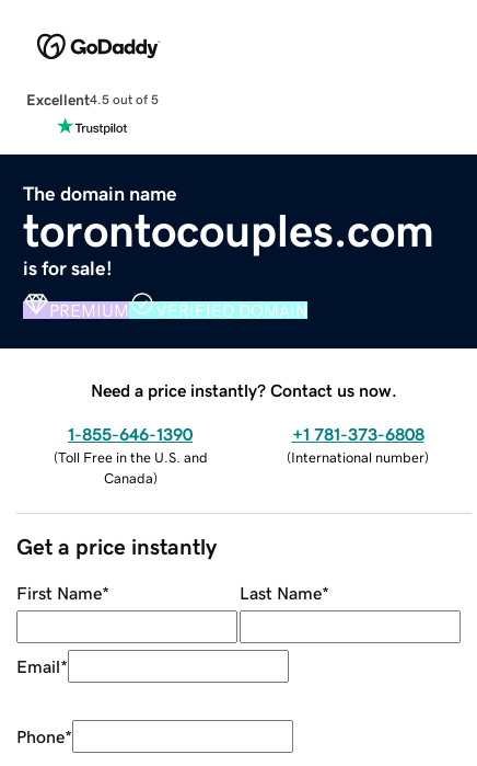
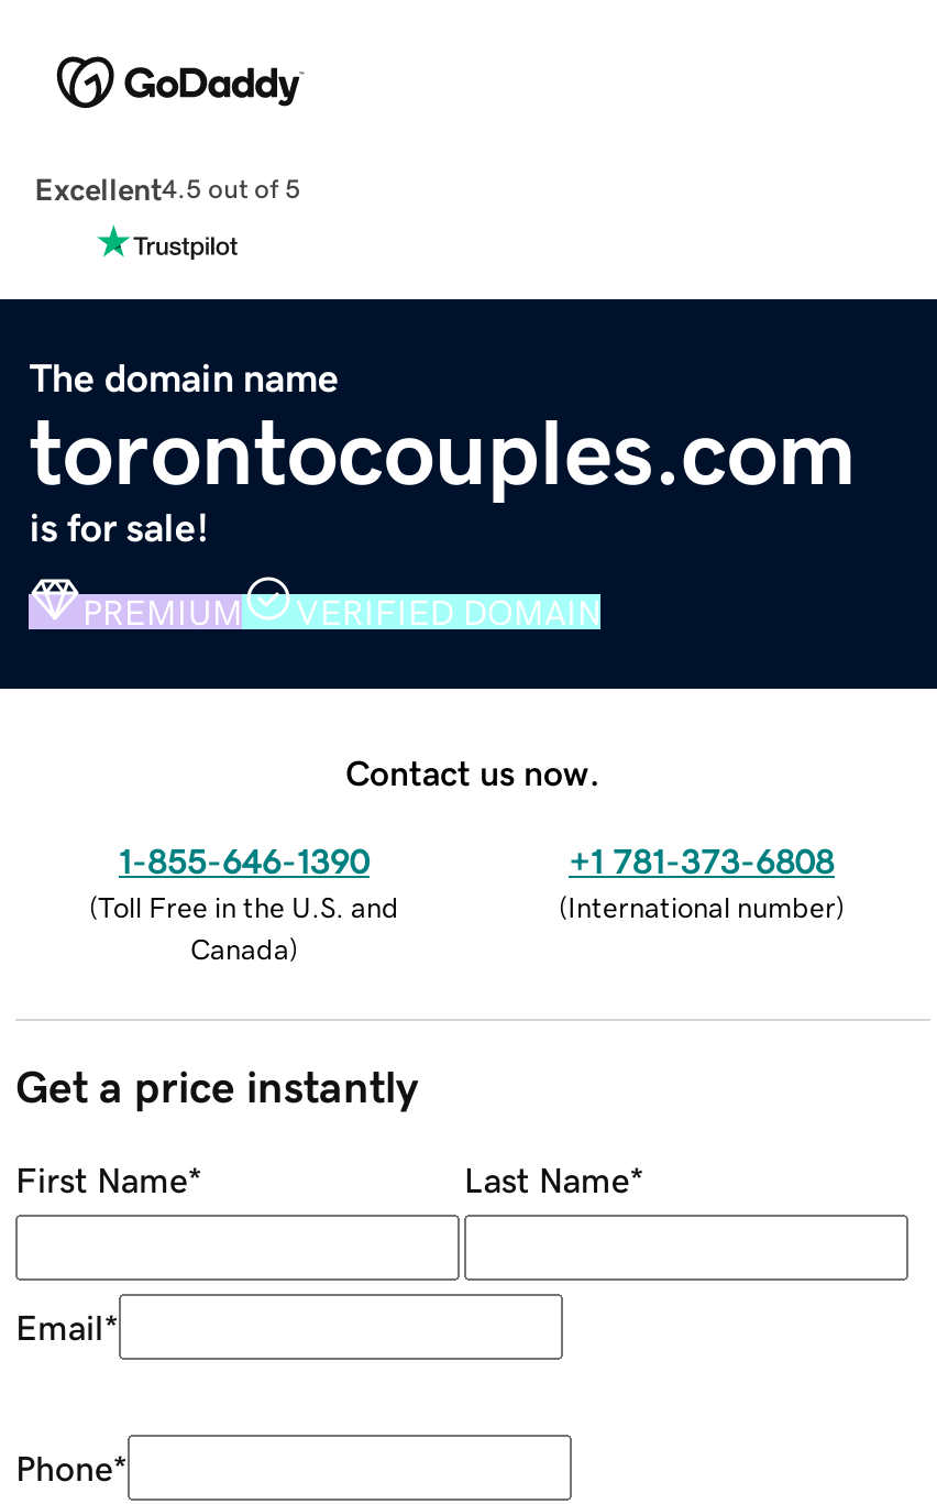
- Need a price instantly? Contact us now.
+ Contact us now.
